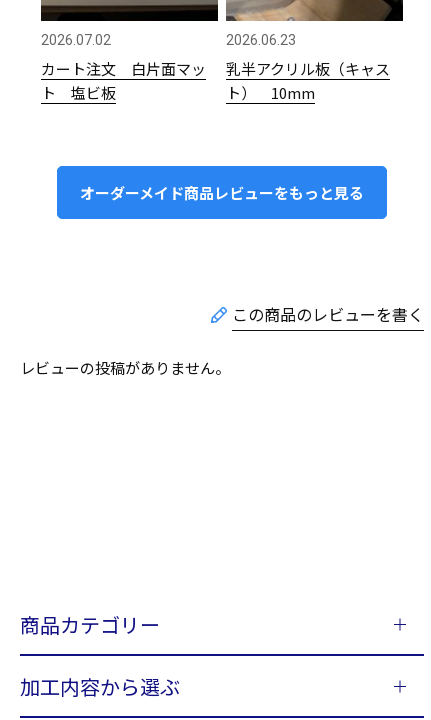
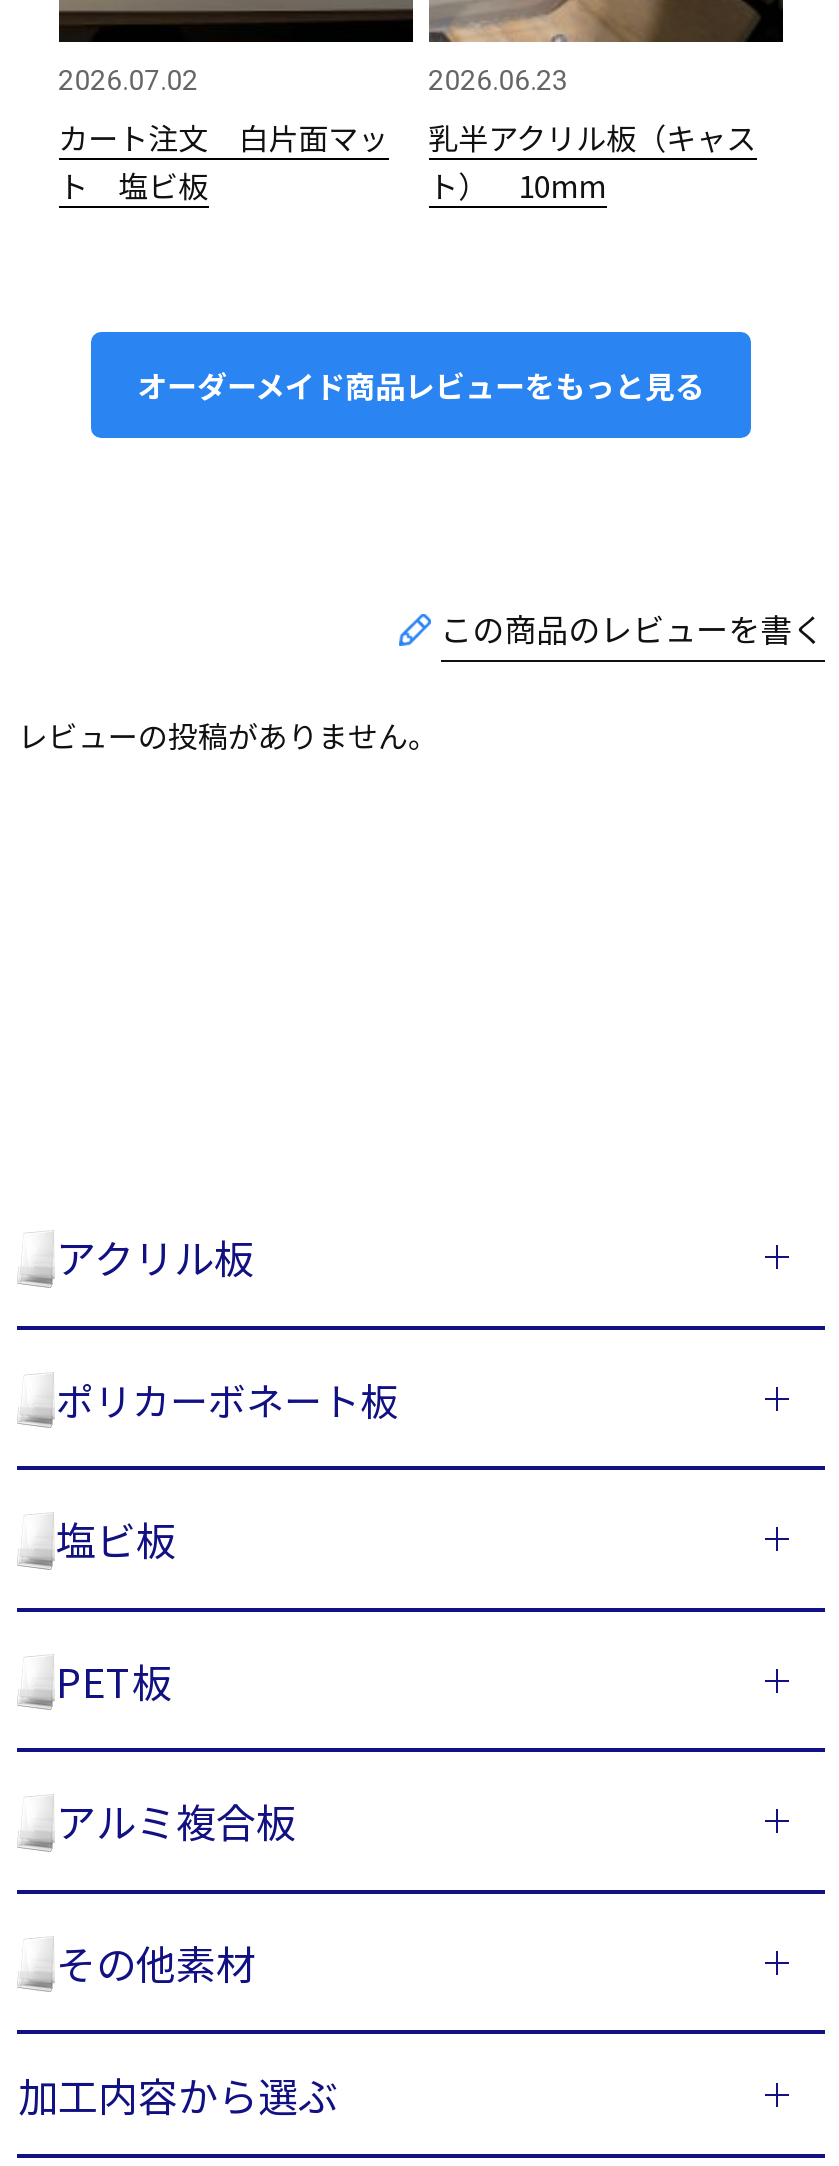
- 商品カテゴリー
+ アクリル板
+ ポリカーボネート板
+ 塩ビ板
+ PET板
+ アルミ複合板
+ その他素材
